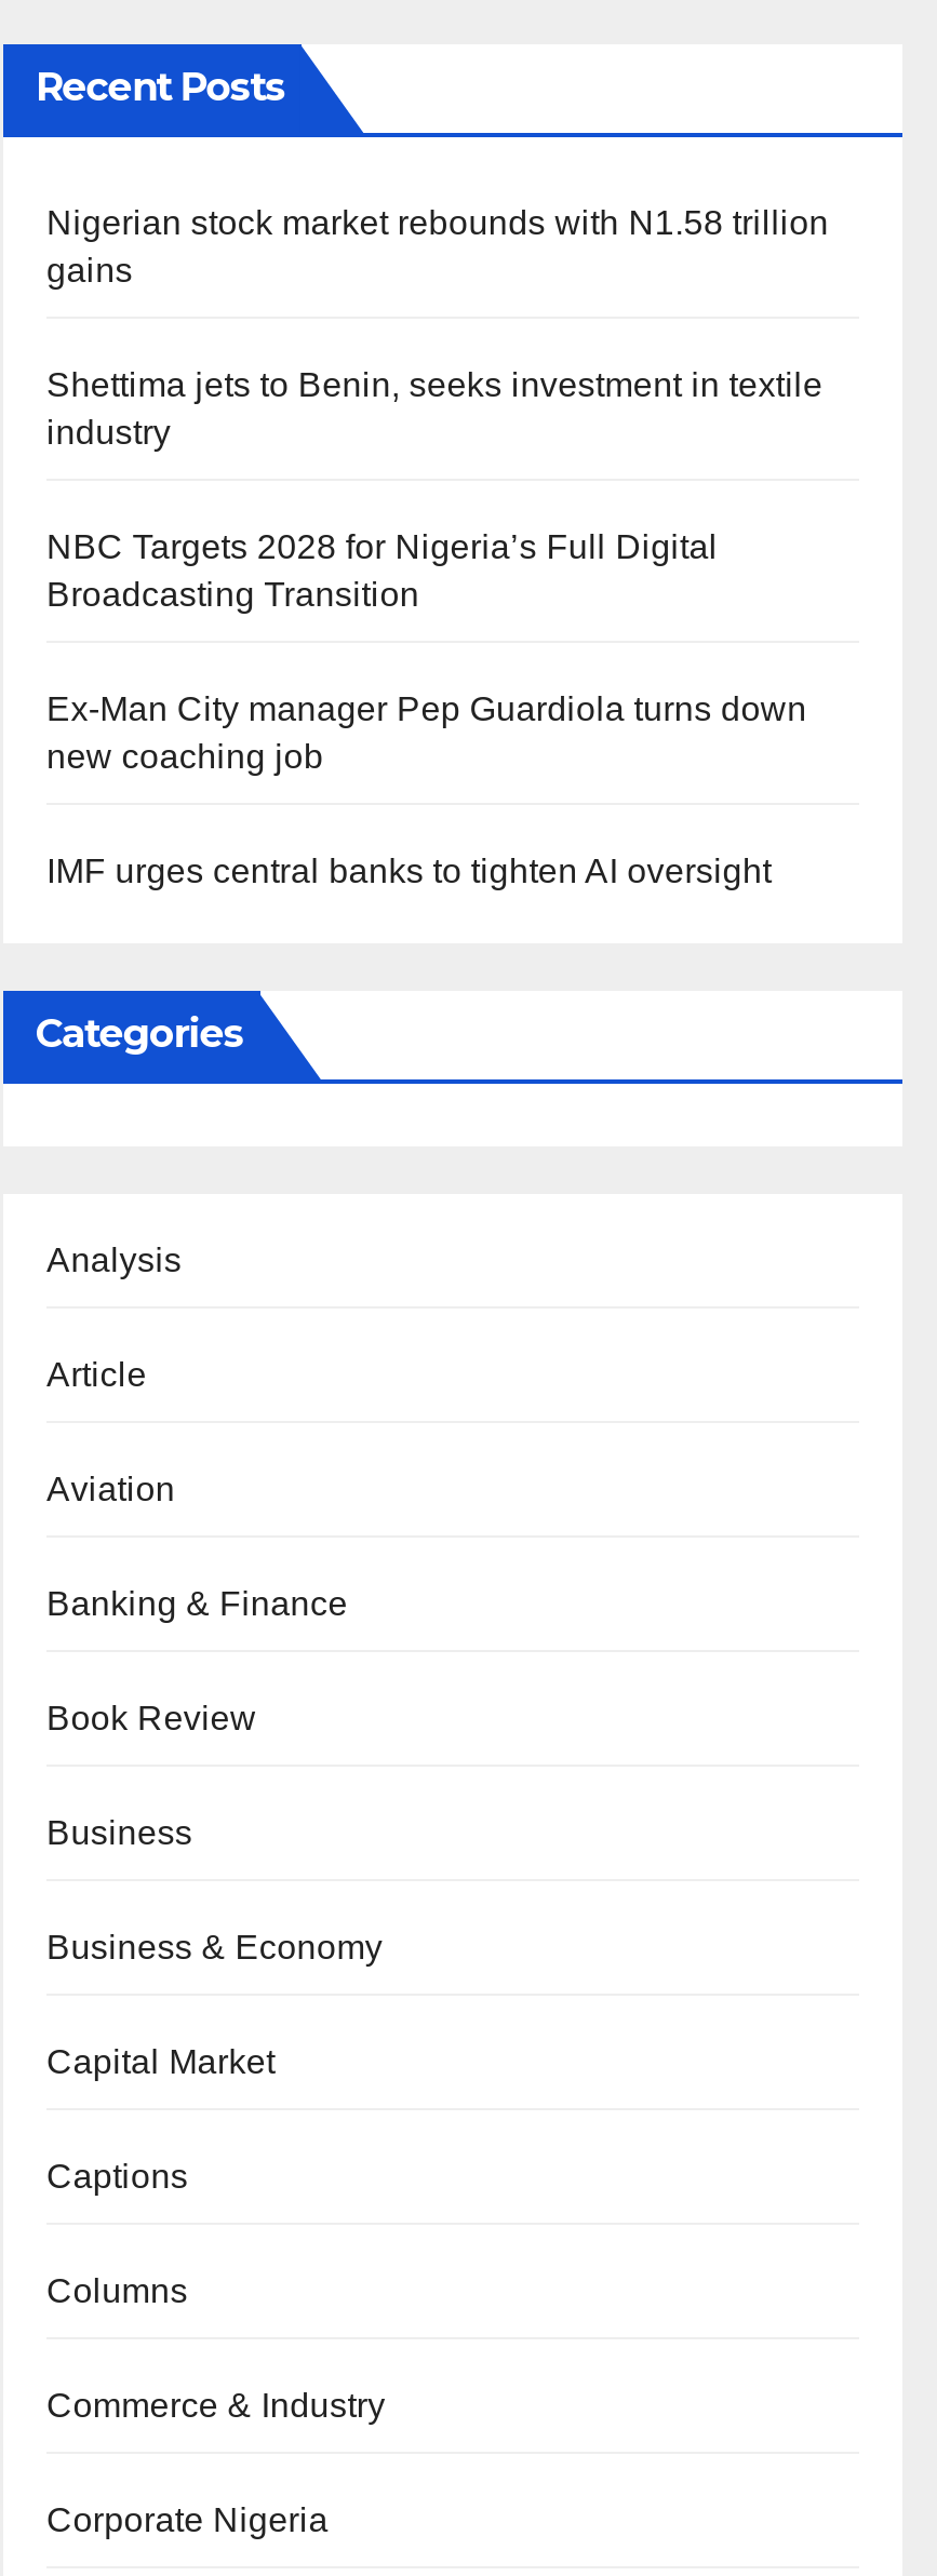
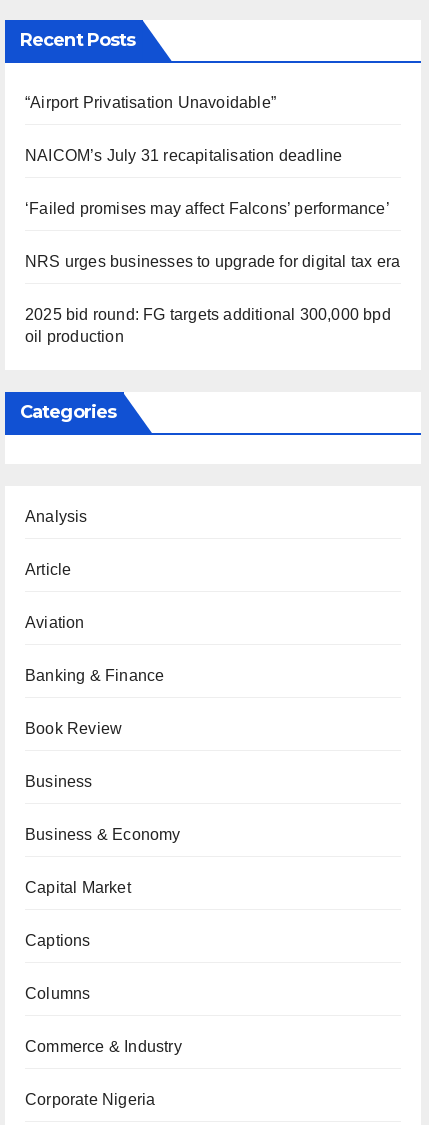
- Nigerian stock market rebounds with N1.58 trillion
- gains
+ “Airport Privatisation Unavoidable”

- Shettima jets to Benin, seeks investment in textile
- industry
+ NAICOM’s July 31 recapitalisation deadline

- NBC Targets 2028 for Nigeria’s Full Digital
- Broadcasting Transition
+ ‘Failed promises may affect Falcons’ performance’

- Ex-Man City manager Pep Guardiola turns down
- new coaching job
+ NRS urges businesses to upgrade for digital tax era

- IMF urges central banks to tighten AI oversight
+ 2025 bid round: FG targets additional 300,000 bpd
+ oil production
